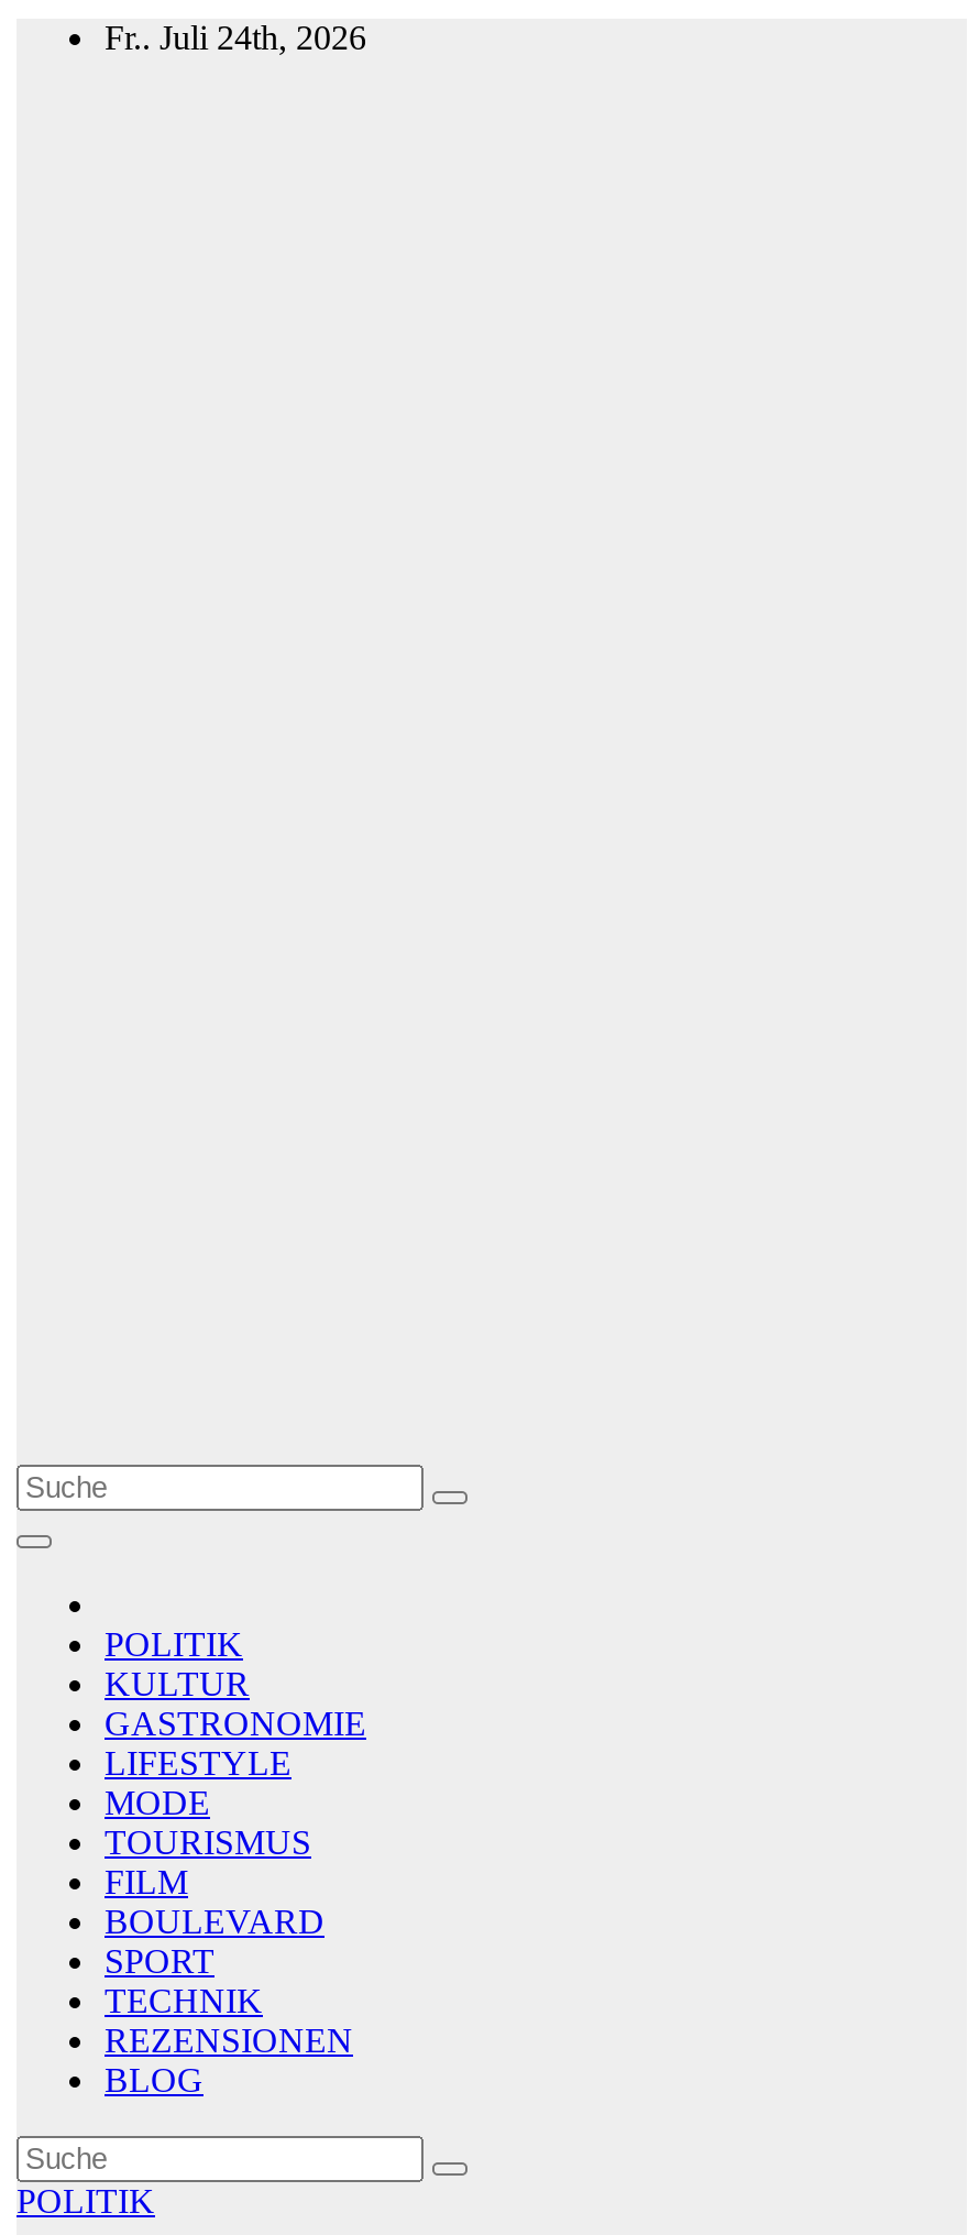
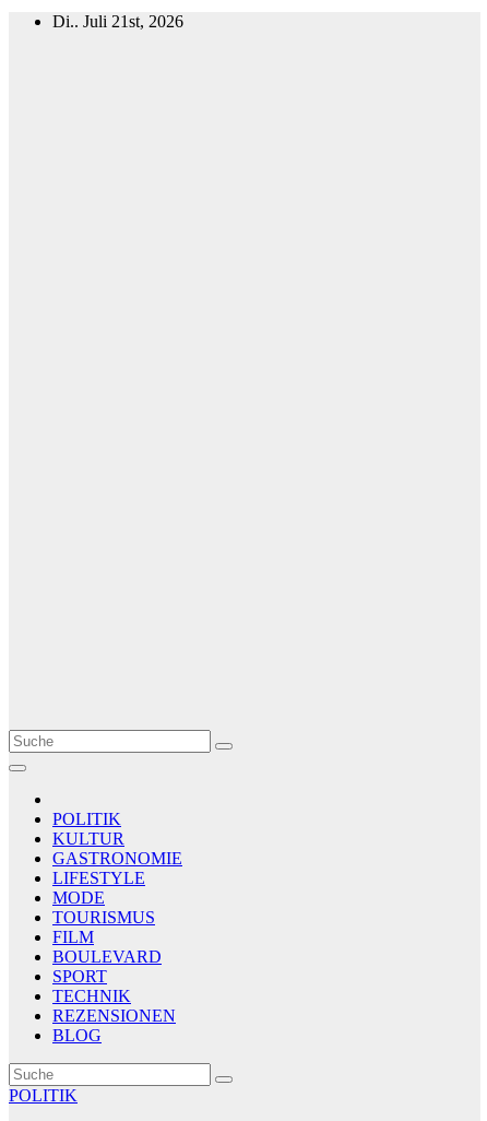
- Fr.. Juli 24th, 2026
+ Di.. Juli 21st, 2026
